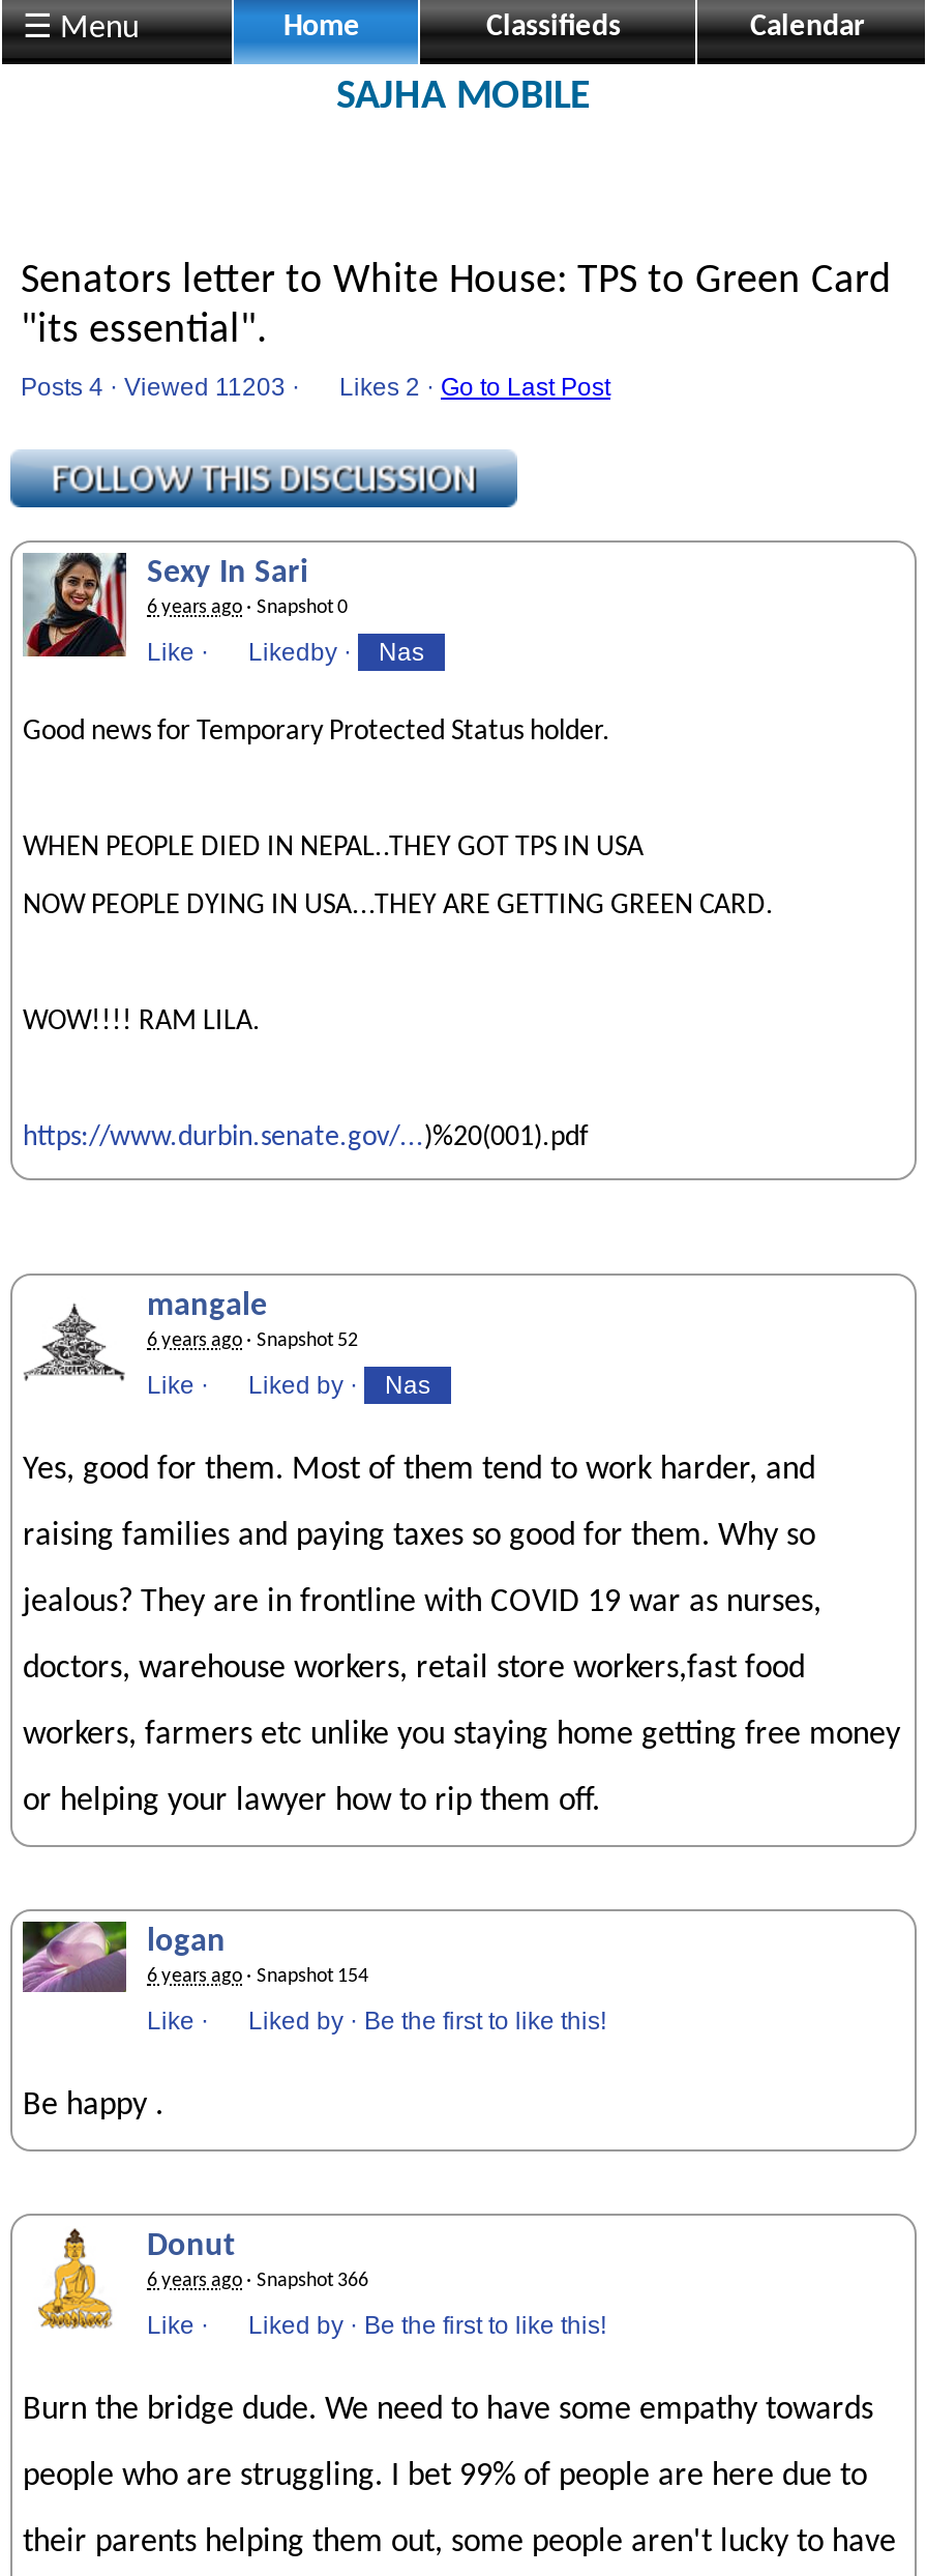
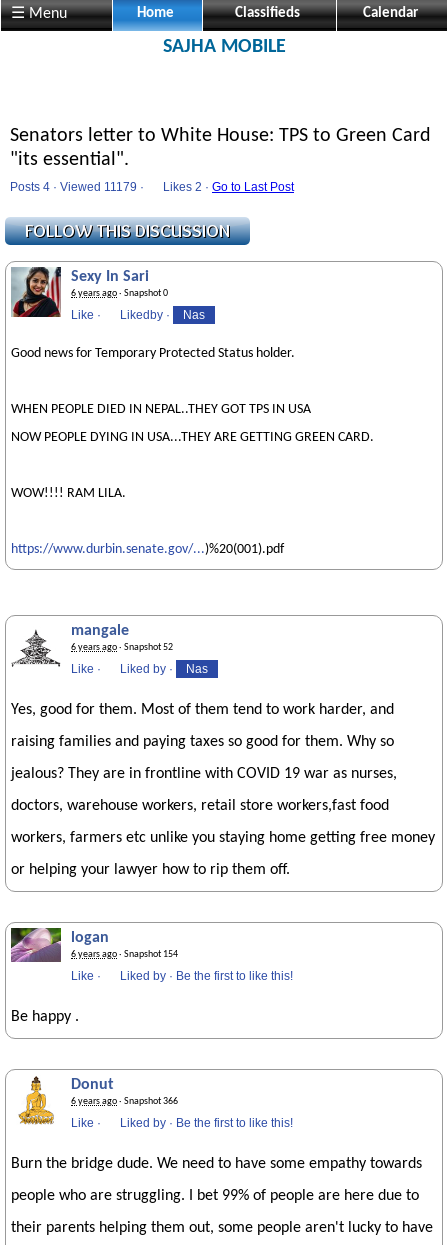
- Posts 4 · Viewed 11203 · Likes 2 · Go to Last Post
+ Posts 4 · Viewed 11179 · Likes 2 · Go to Last Post
